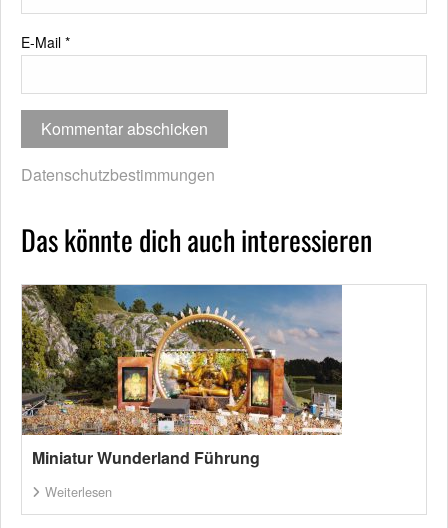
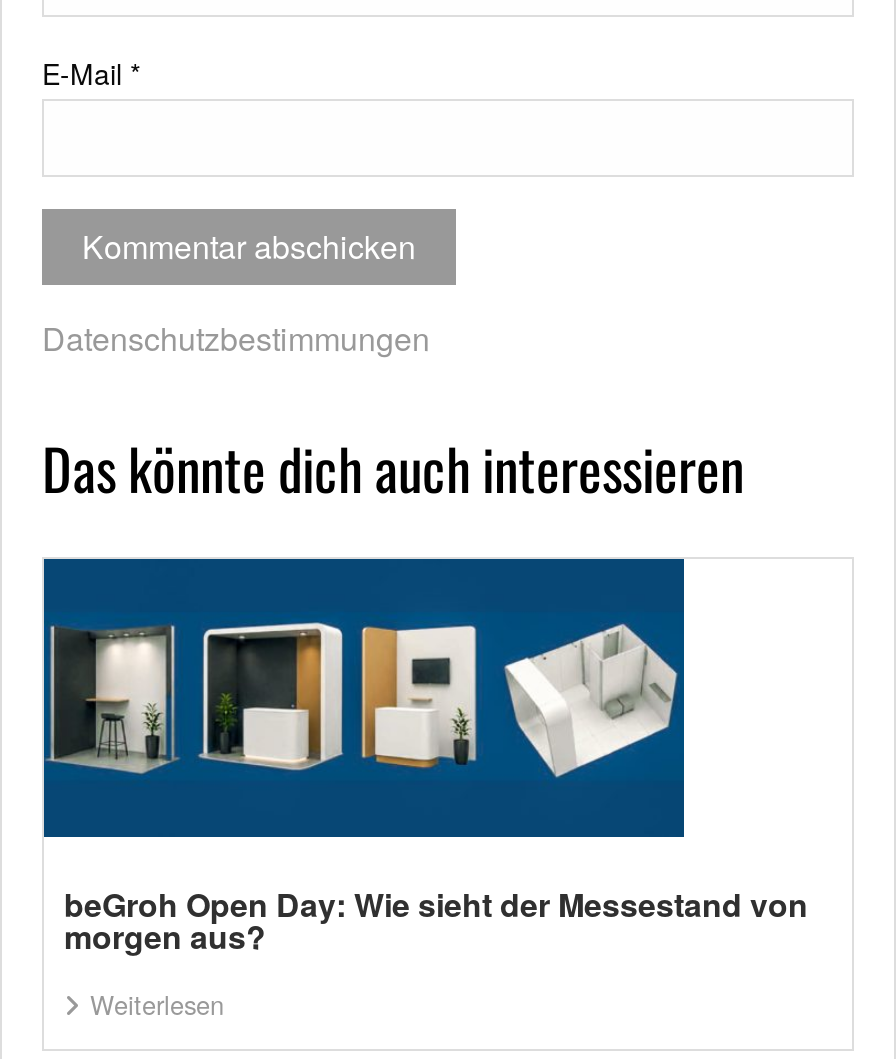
- [image]
- Miniatur Wunderland Führung
+ [image]
+ beGroh Open Day: Wie sieht der Messestand von
+ morgen aus?
